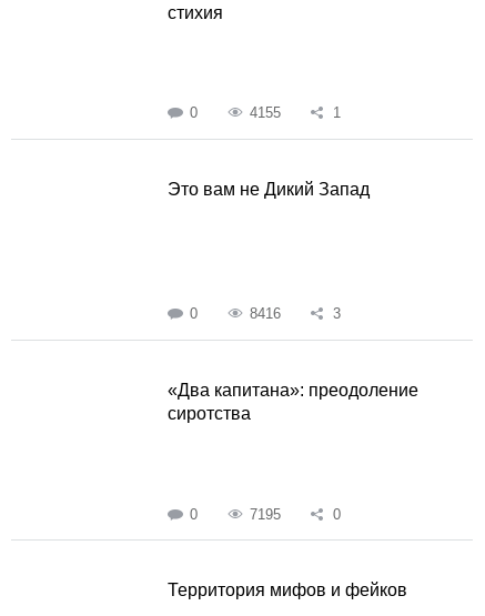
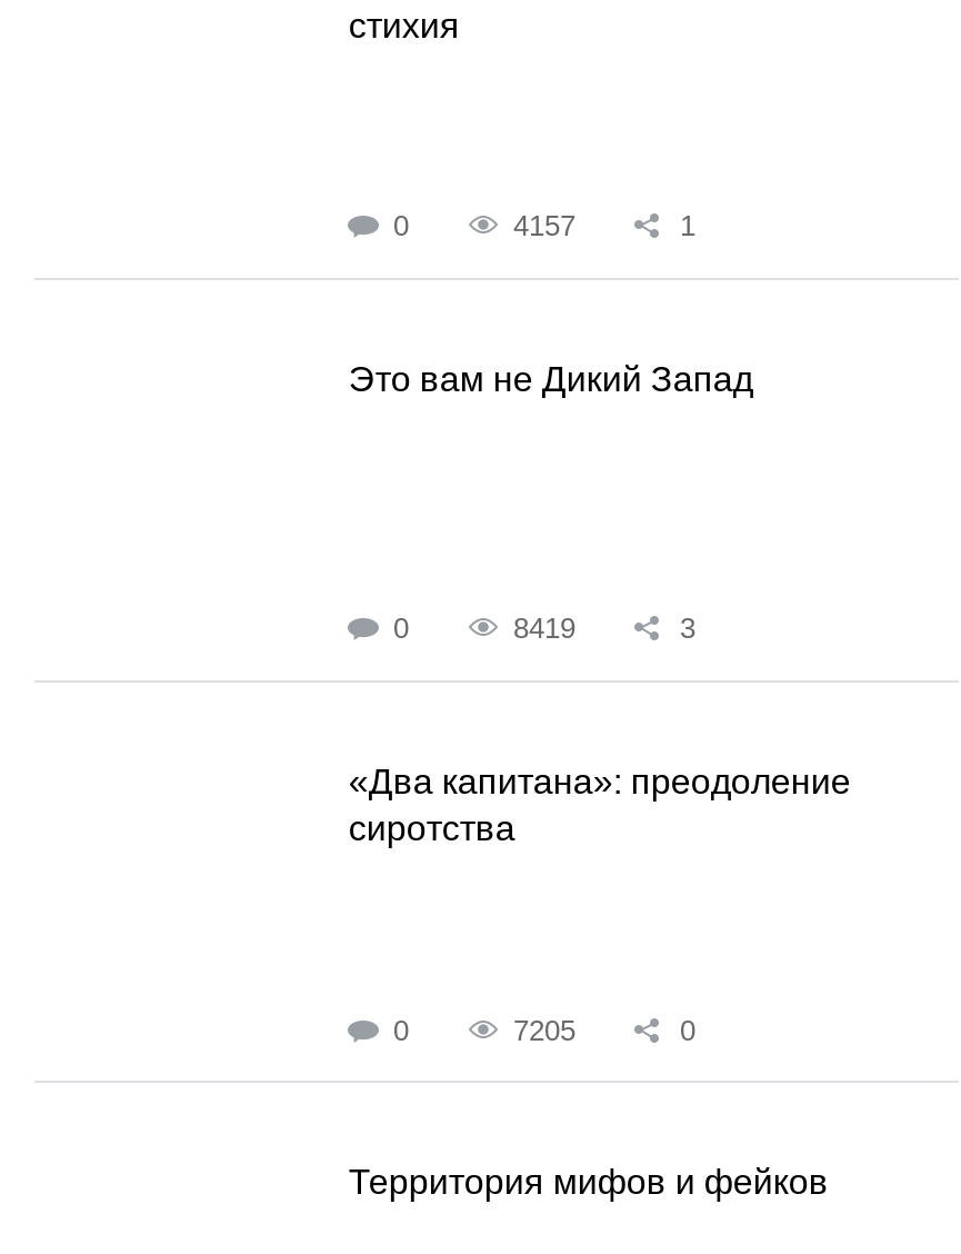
- 4155
+ 4157

- 8416
+ 8419

- 7195
+ 7205
